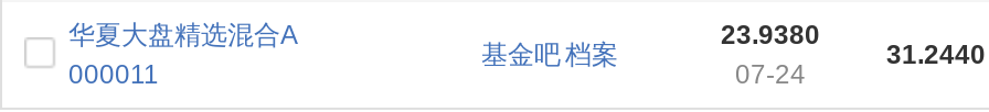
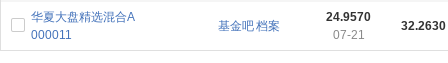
- 23.9380
+ 24.9570

- 31.2440
+ 32.2630

- 07-24
+ 07-21
